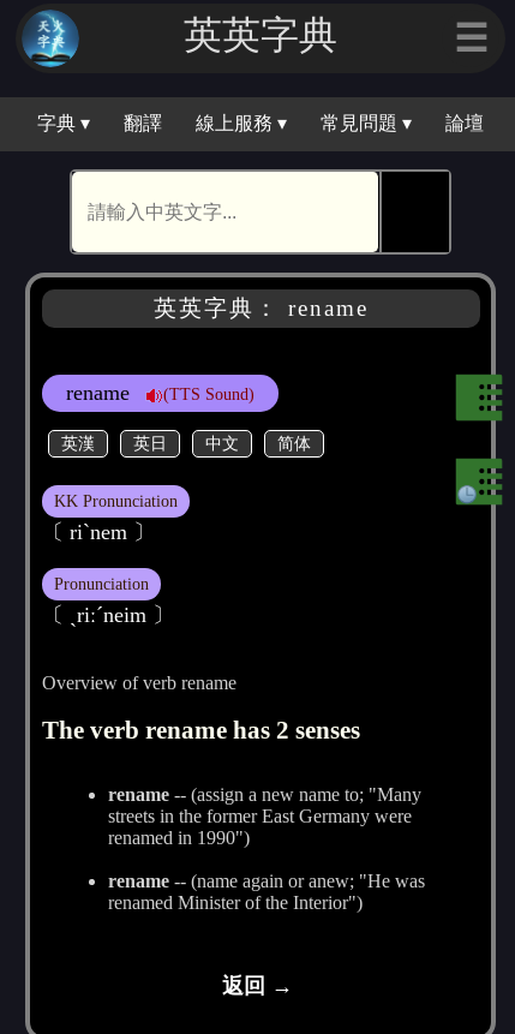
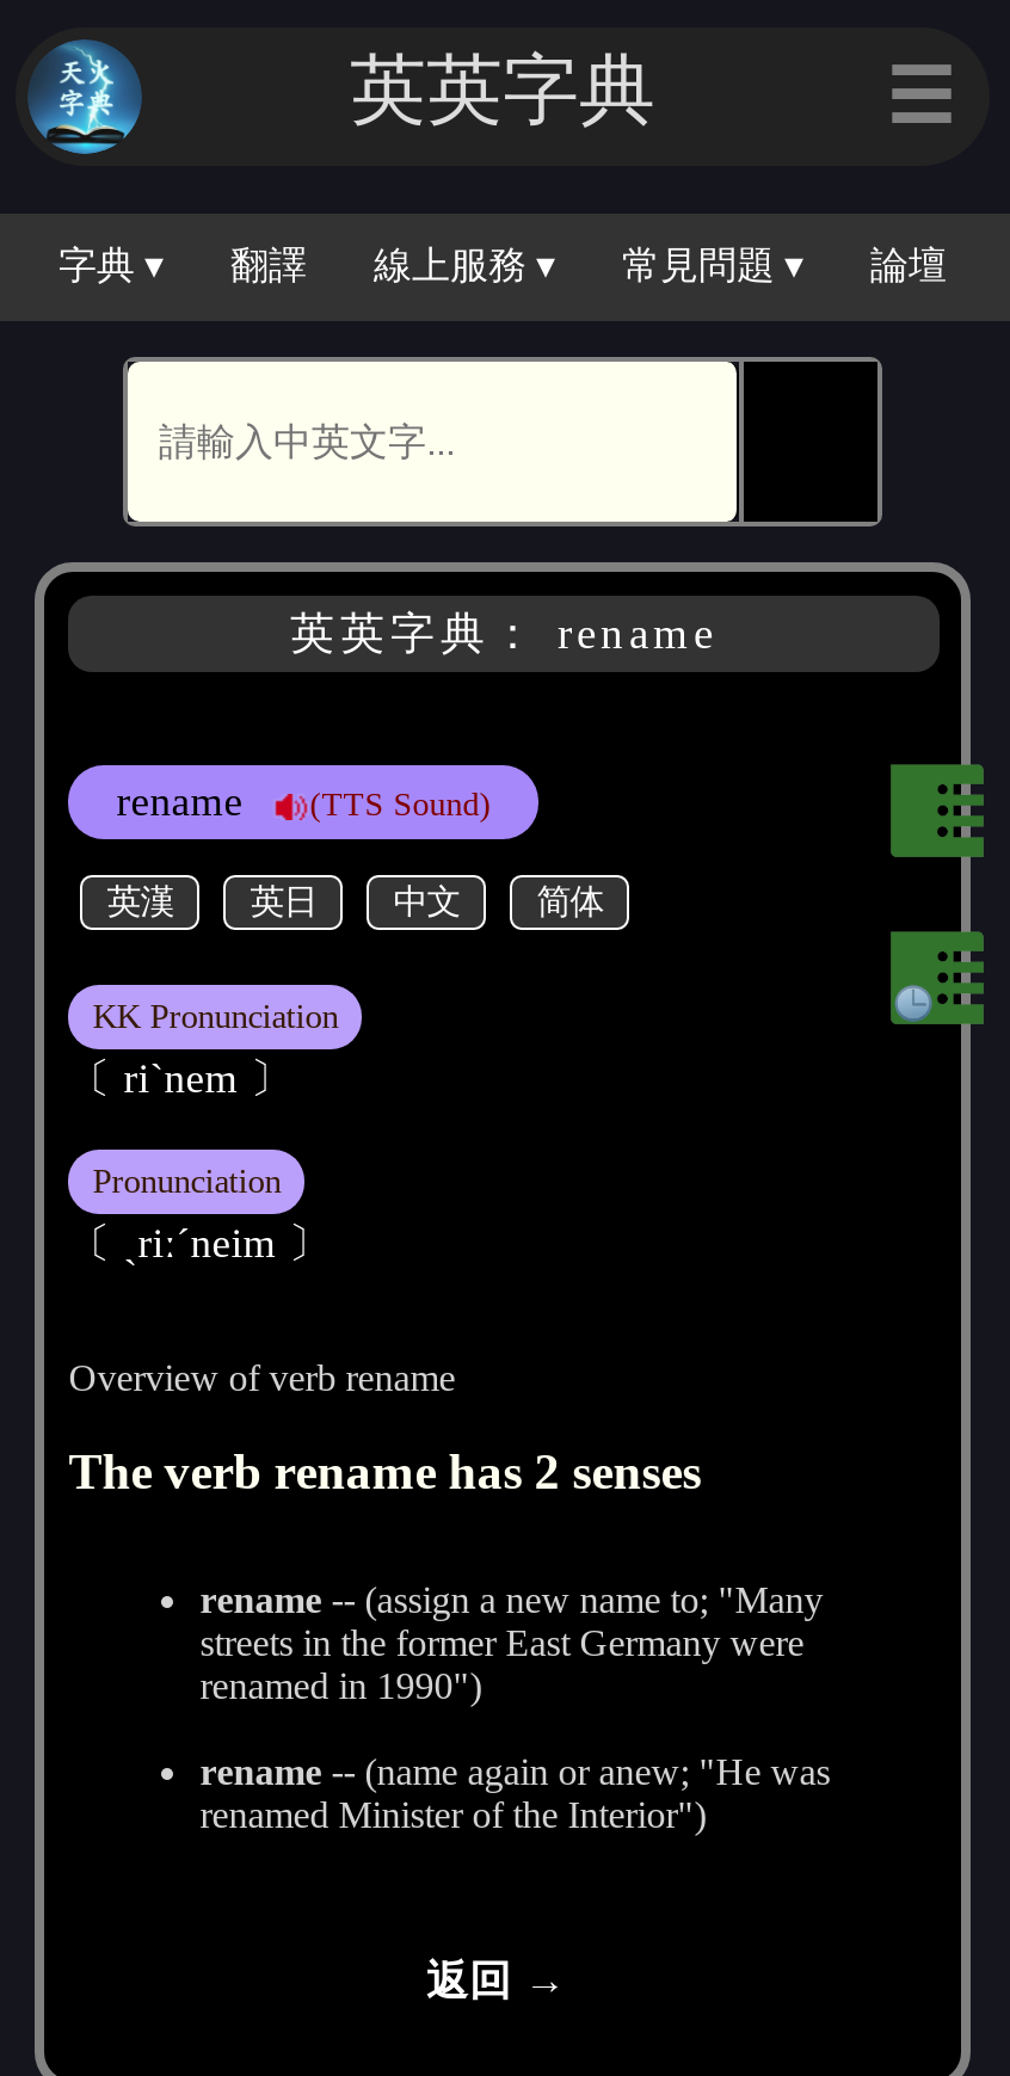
- 英英字典
+ 英英字｜
